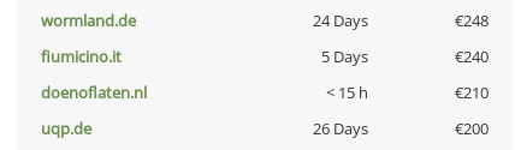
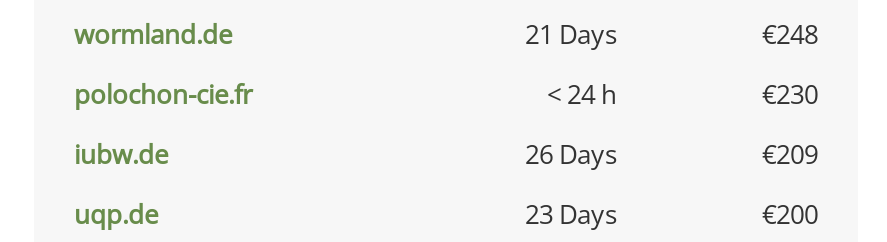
- 24 Days
+ 21 Days

- fiumicino.it
- 5 Days
- €240
+ polochon-cie.fr
+ < 24 h
+ €230

- doenoflaten.nl
- < 15 h
- €210
+ iubw.de
+ 26 Days
+ €209

- 26 Days
+ 23 Days
